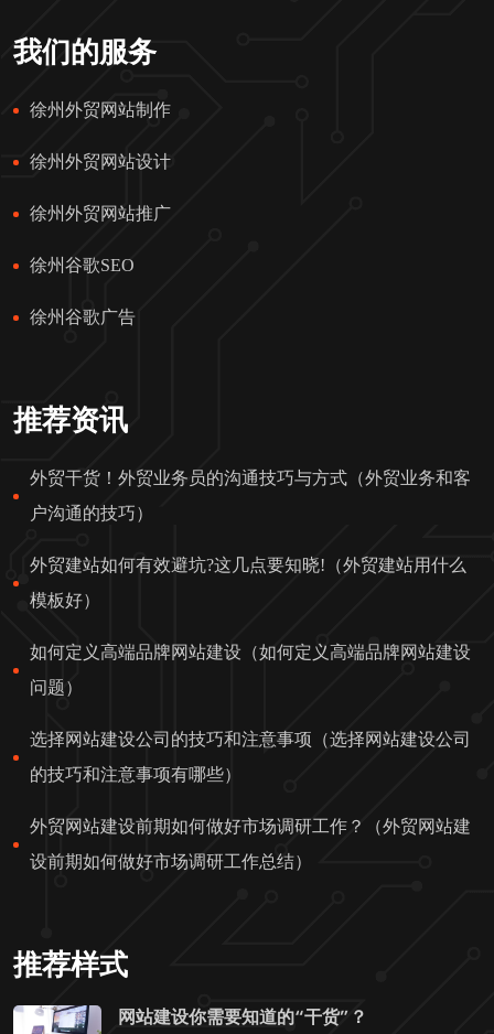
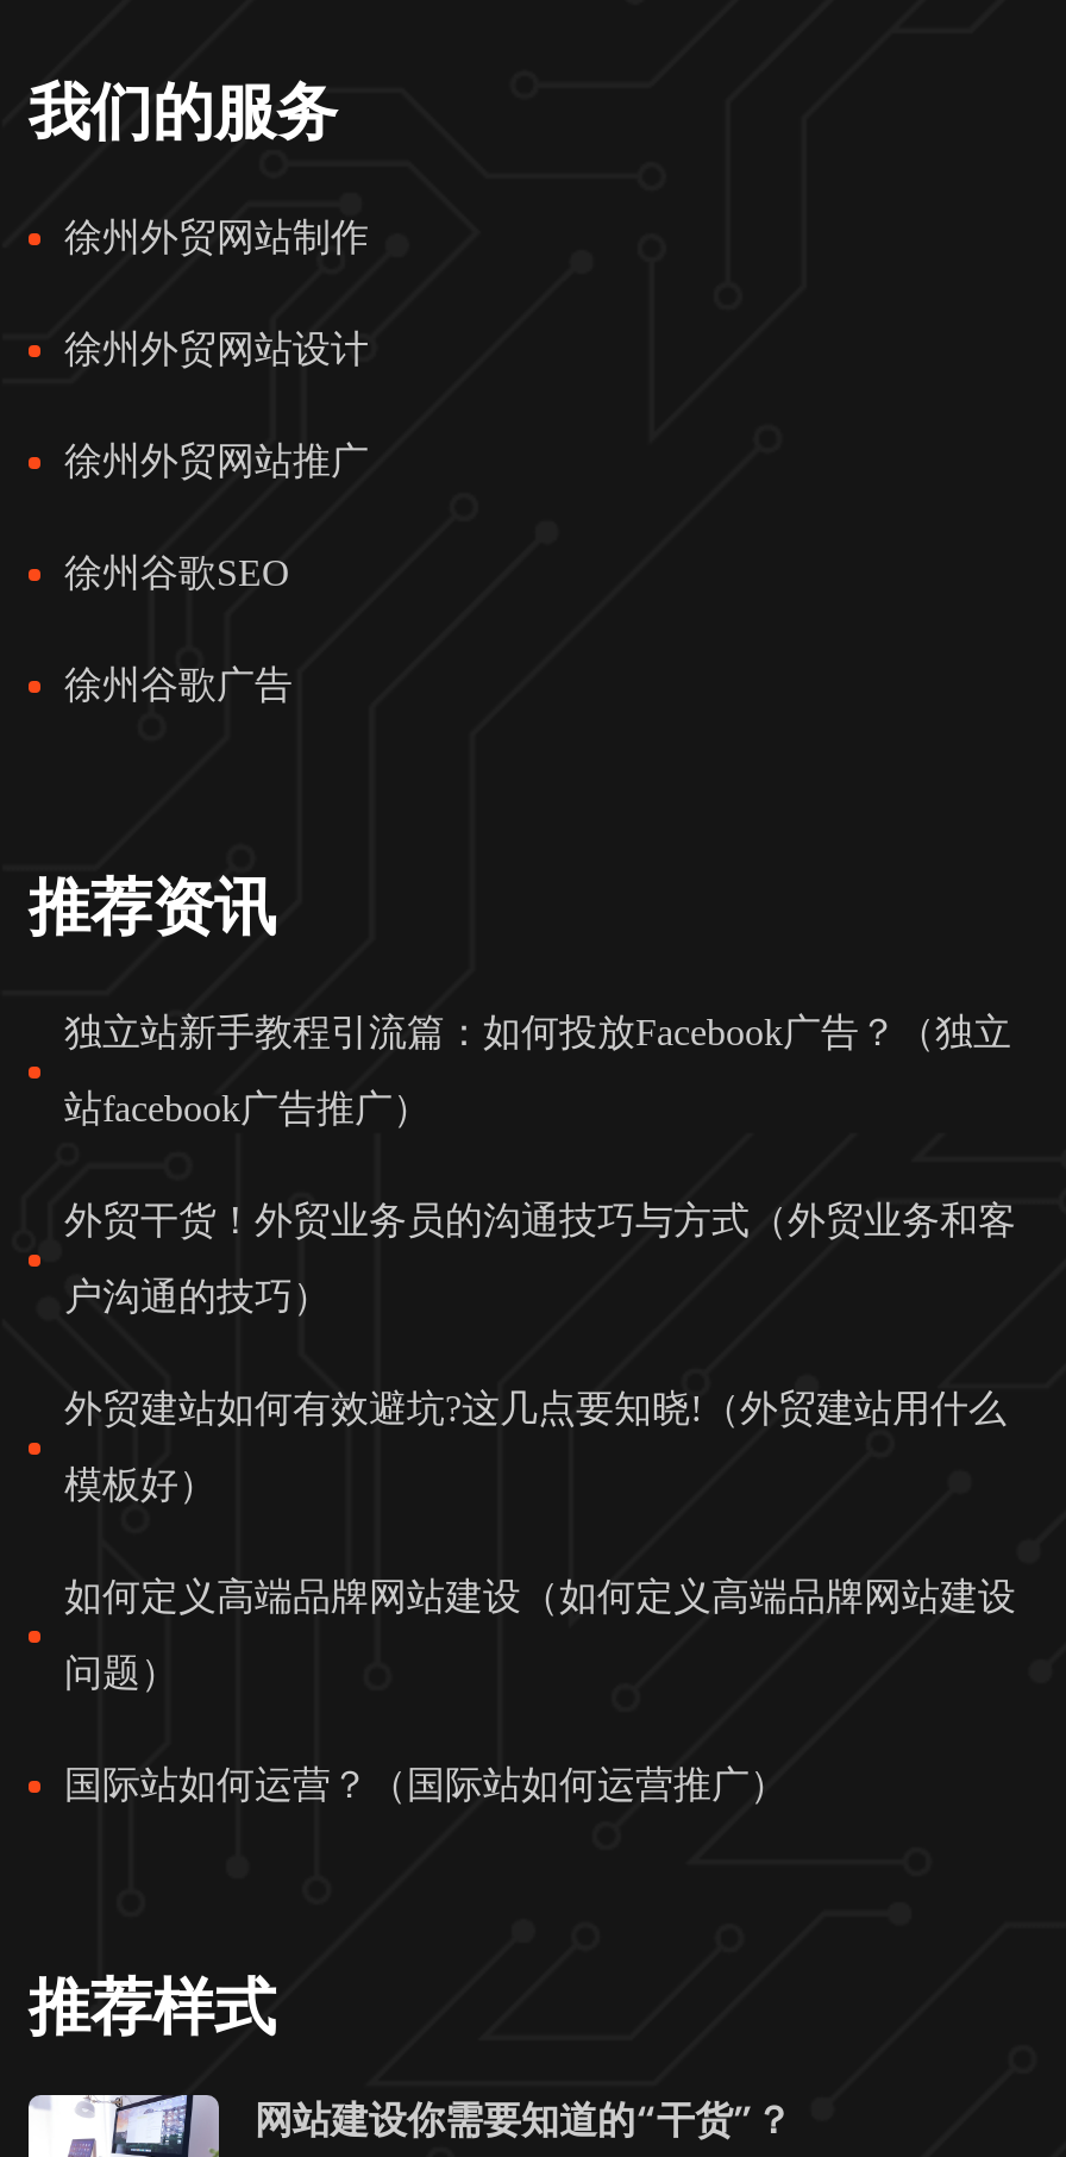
+ 独立站新手教程引流篇：如何投放Facebook广告？（独立
+ 站facebook广告推广）

moved down: 外贸干货！外贸业务员的沟通技巧与方式（外贸业务和客 | 户沟通的技巧） | 外贸建站如何有效避坑?这几点要知晓!（外贸建站用什么 | 模板好） | 如何定义高端品牌网站建设（如何定义高端品牌网站建设 | 问题）

- 选择网站建设公司的技巧和注意事项（选择网站建设公司
- 的技巧和注意事项有哪些）
- 外贸网站建设前期如何做好市场调研工作？（外贸网站建
- 设前期如何做好市场调研工作总结）
+ 国际站如何运营？（国际站如何运营推广）
